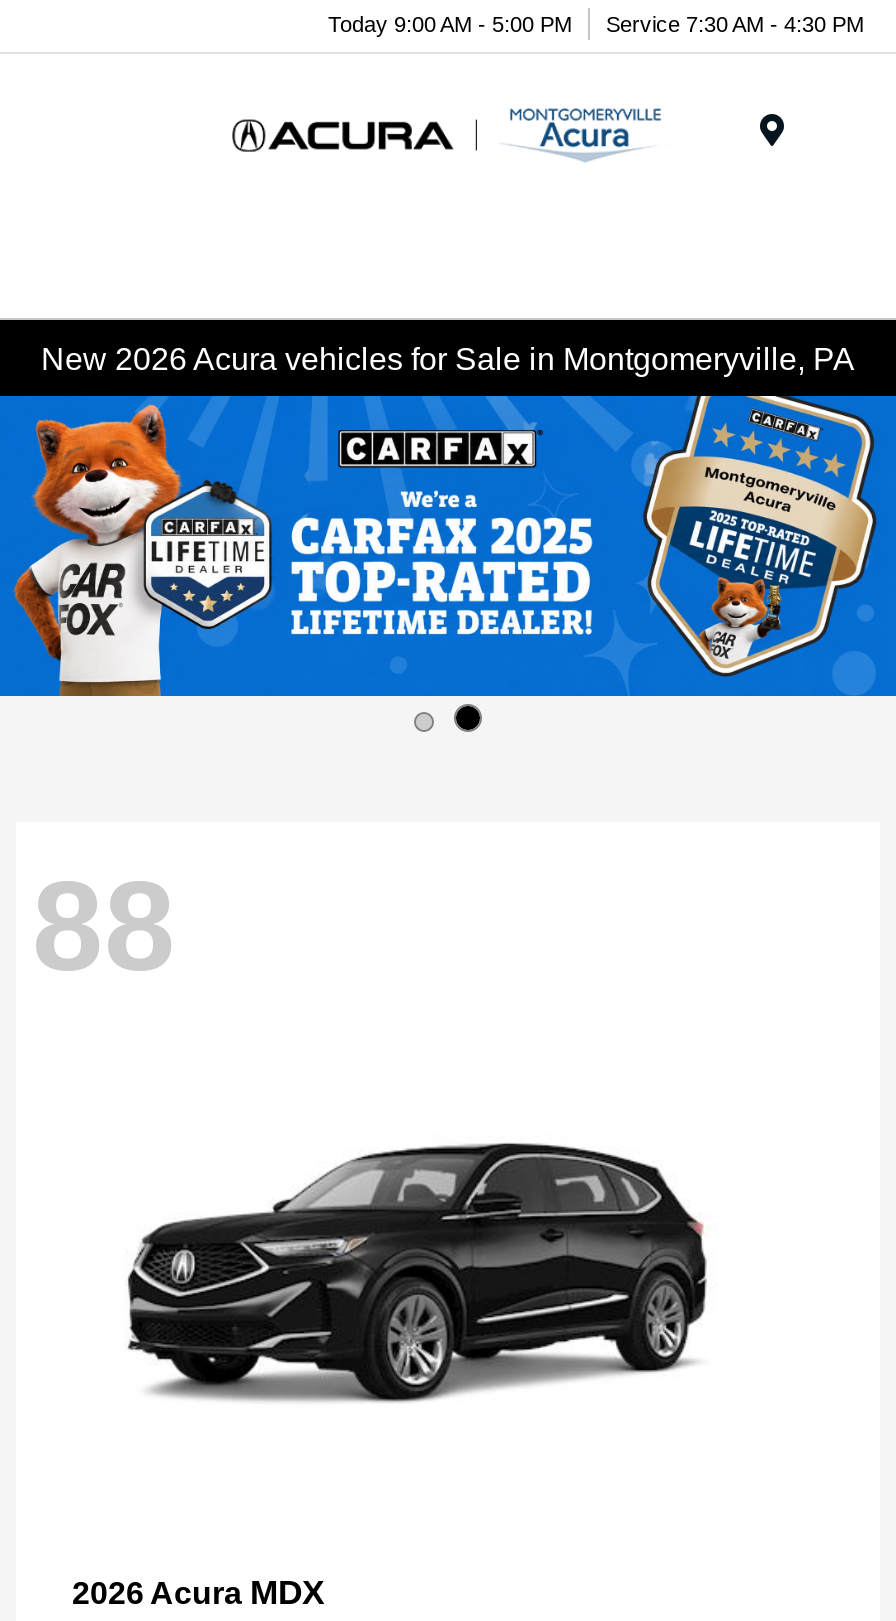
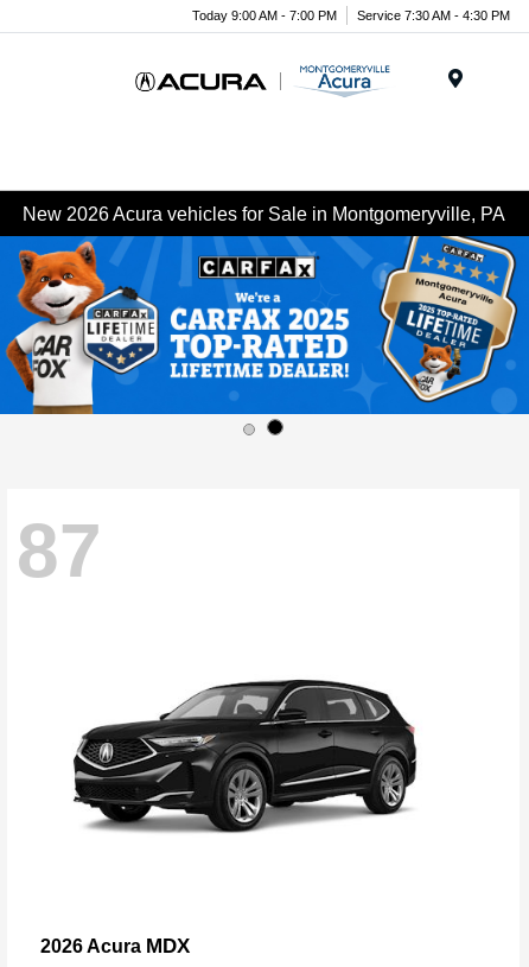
- Today 9:00 AM - 5:00 PM Service 7:30 AM - 4:30 PM
+ Today 9:00 AM - 7:00 PM Service 7:30 AM - 4:30 PM

- 88
+ 87
